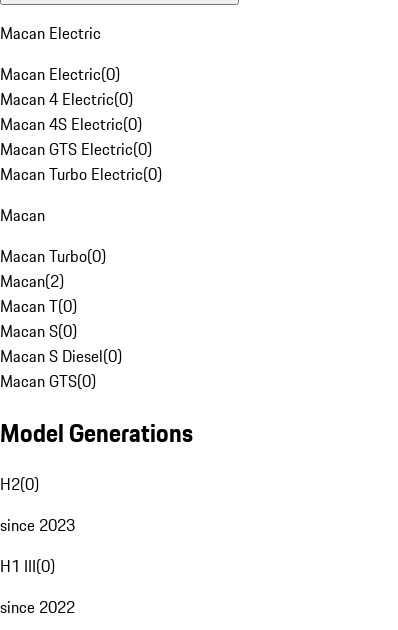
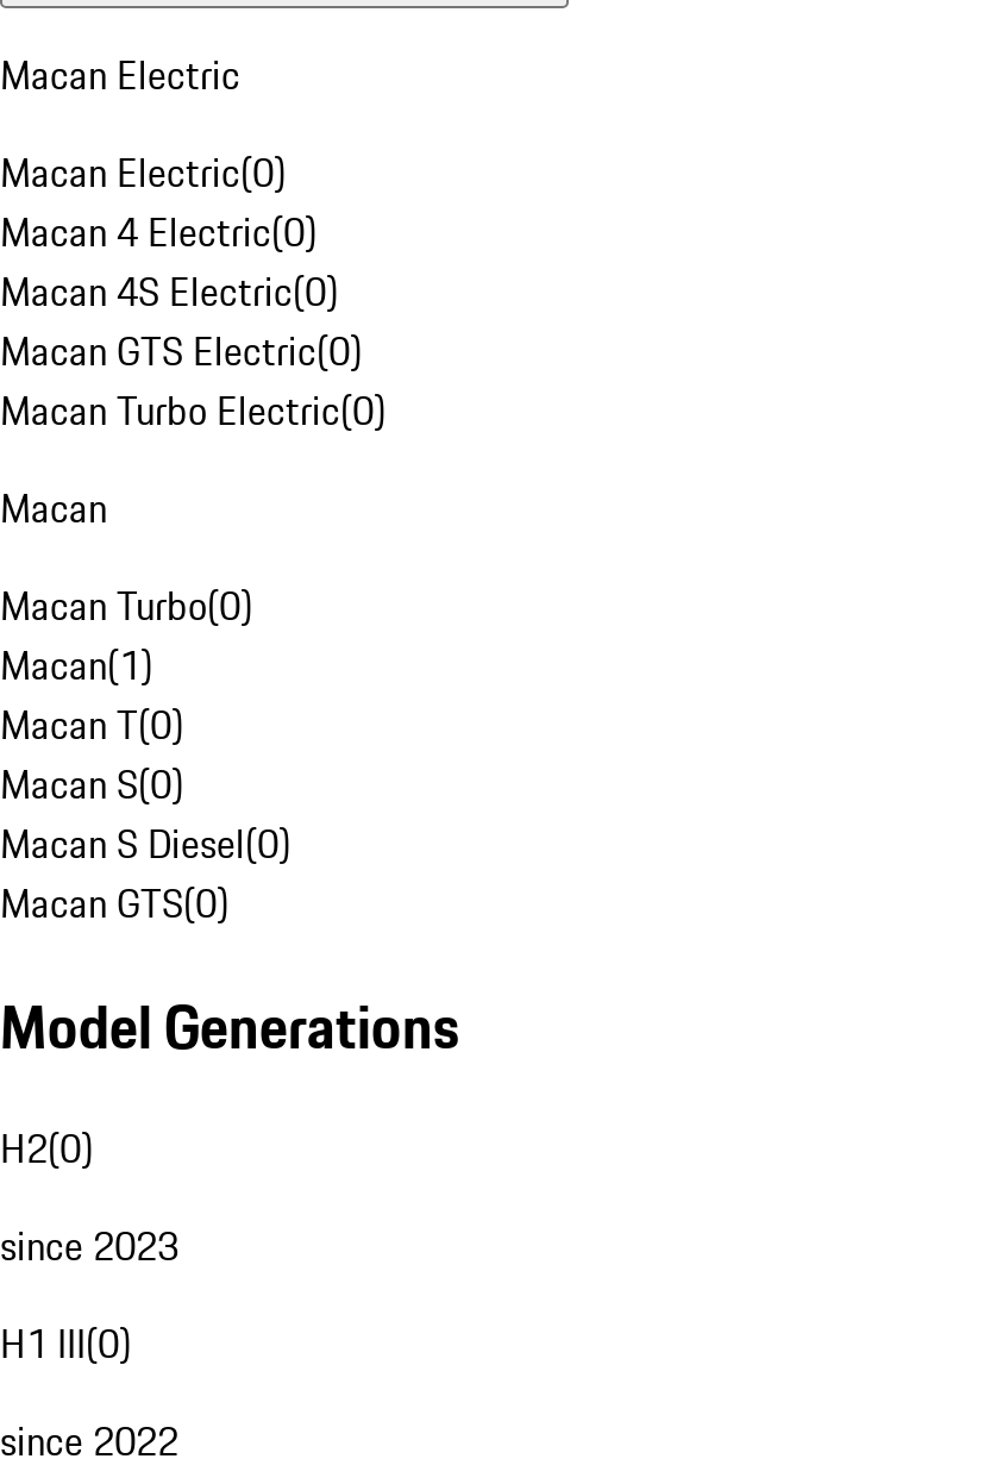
- Macan(2)
+ Macan(1)
